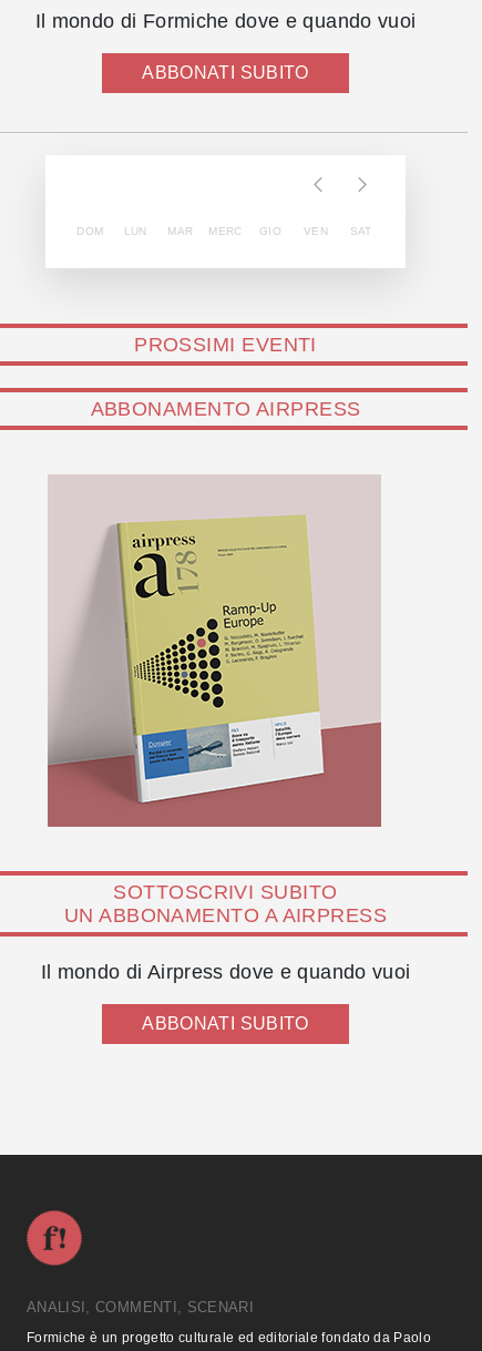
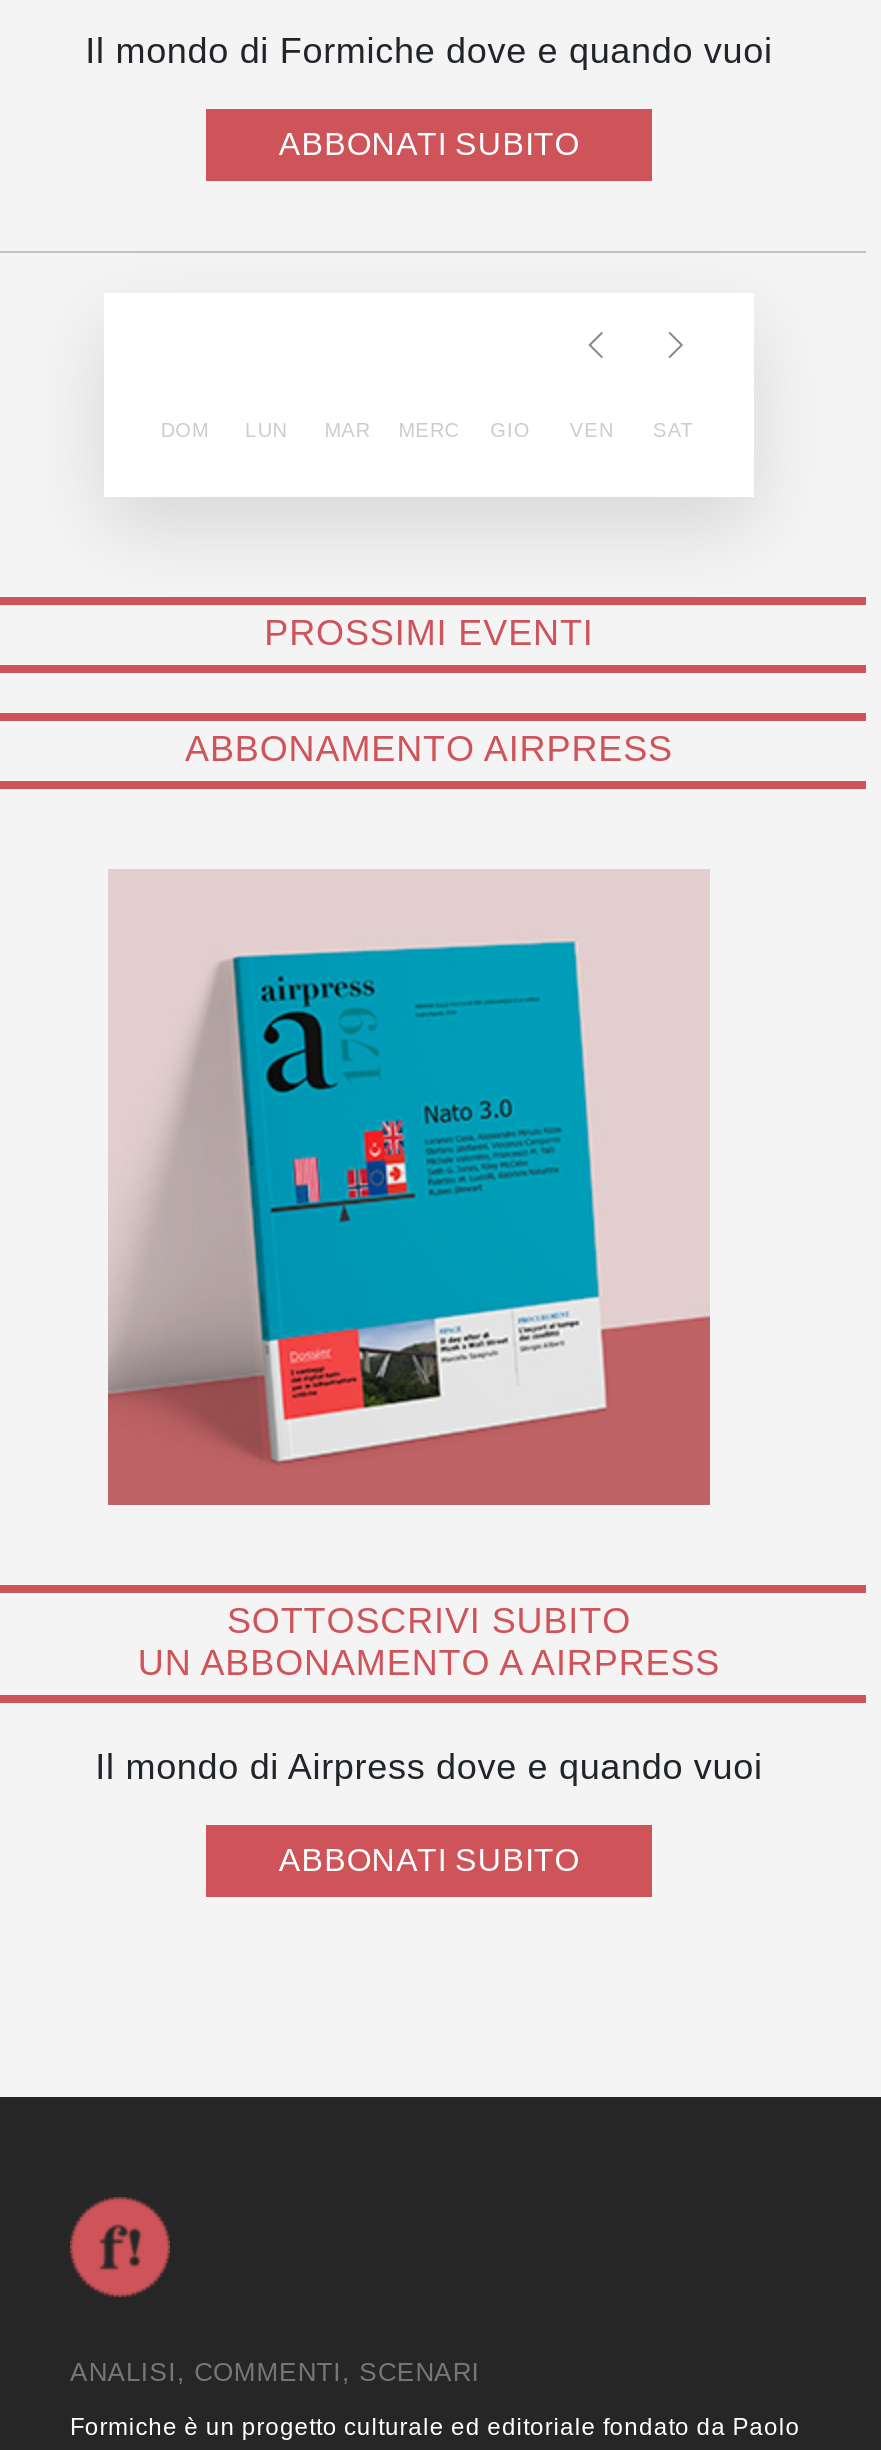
- [image]
+ [image]
